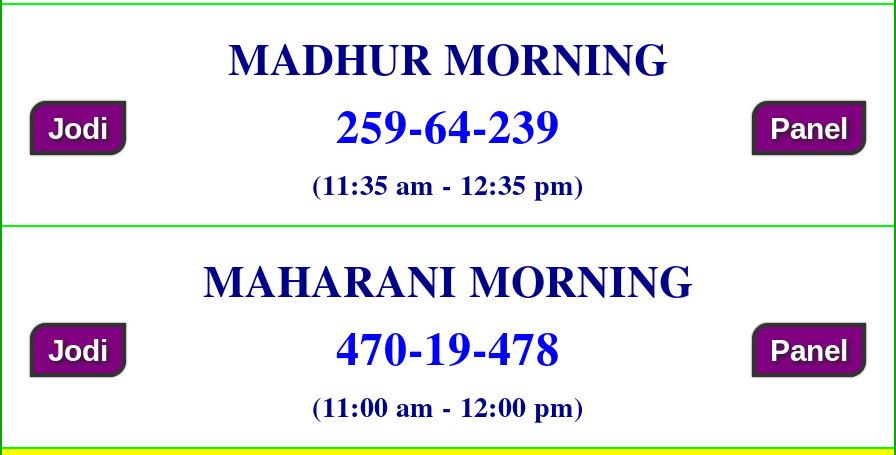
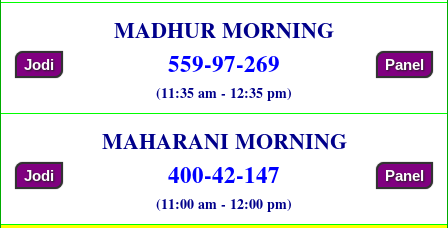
- 259-64-239
+ 559-97-269

- 470-19-478
+ 400-42-147
